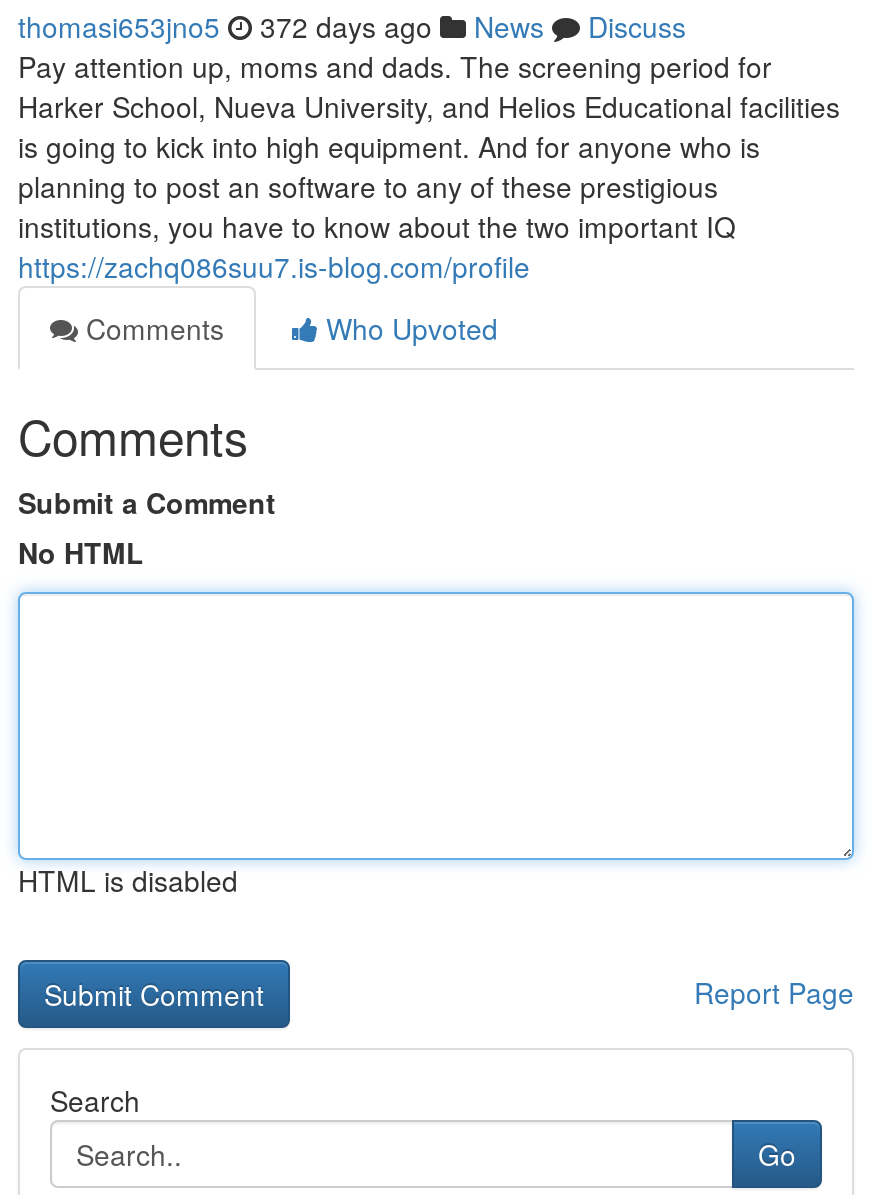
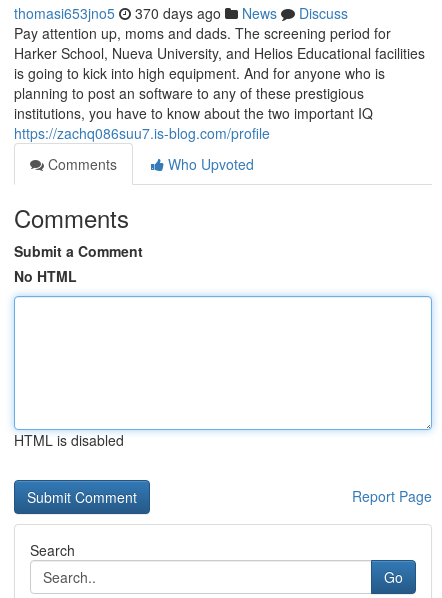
- thomasi653jno5 372 days ago News Discuss
+ thomasi653jno5 370 days ago News Discuss
